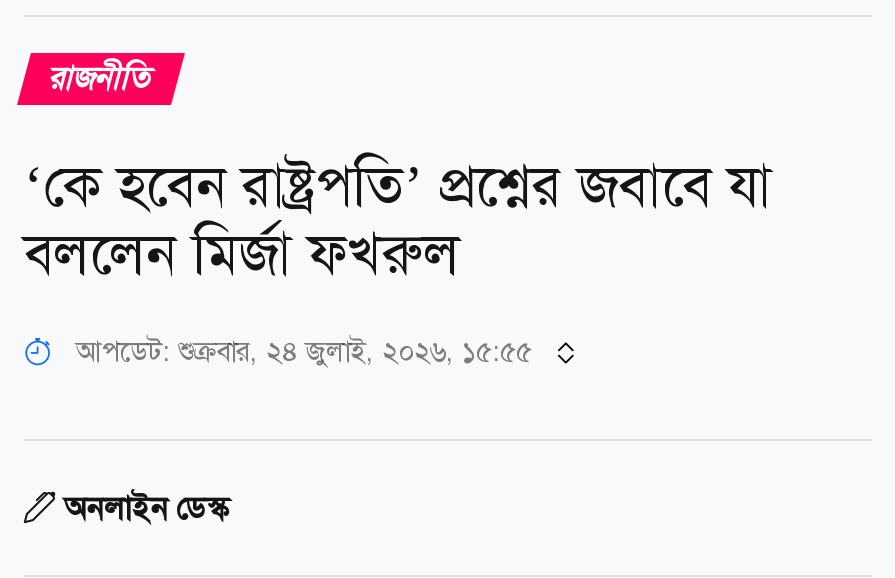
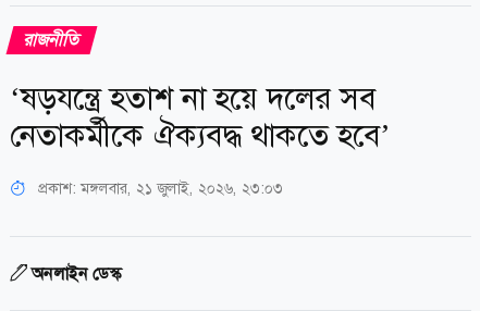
- ‘কে হবেন রাষ্ট্রপতি’ প্রশ্নের জবাবে যা
- বললেন মির্জা ফখরুল
+ ‘ষড়যন্ত্রে হতাশ না হয়ে দলের সব
+ নেতাকর্মীকে ঐক্যবদ্ধ থাকতে হবে’

- আপডেট: শুক্রবার, ২৪ জুলাই, ২০২৬, ১৫:৫৫
+ প্রকাশ: মঙ্গলবার, ২১ জুলাই, ২০২৬, ২৩:০৩
